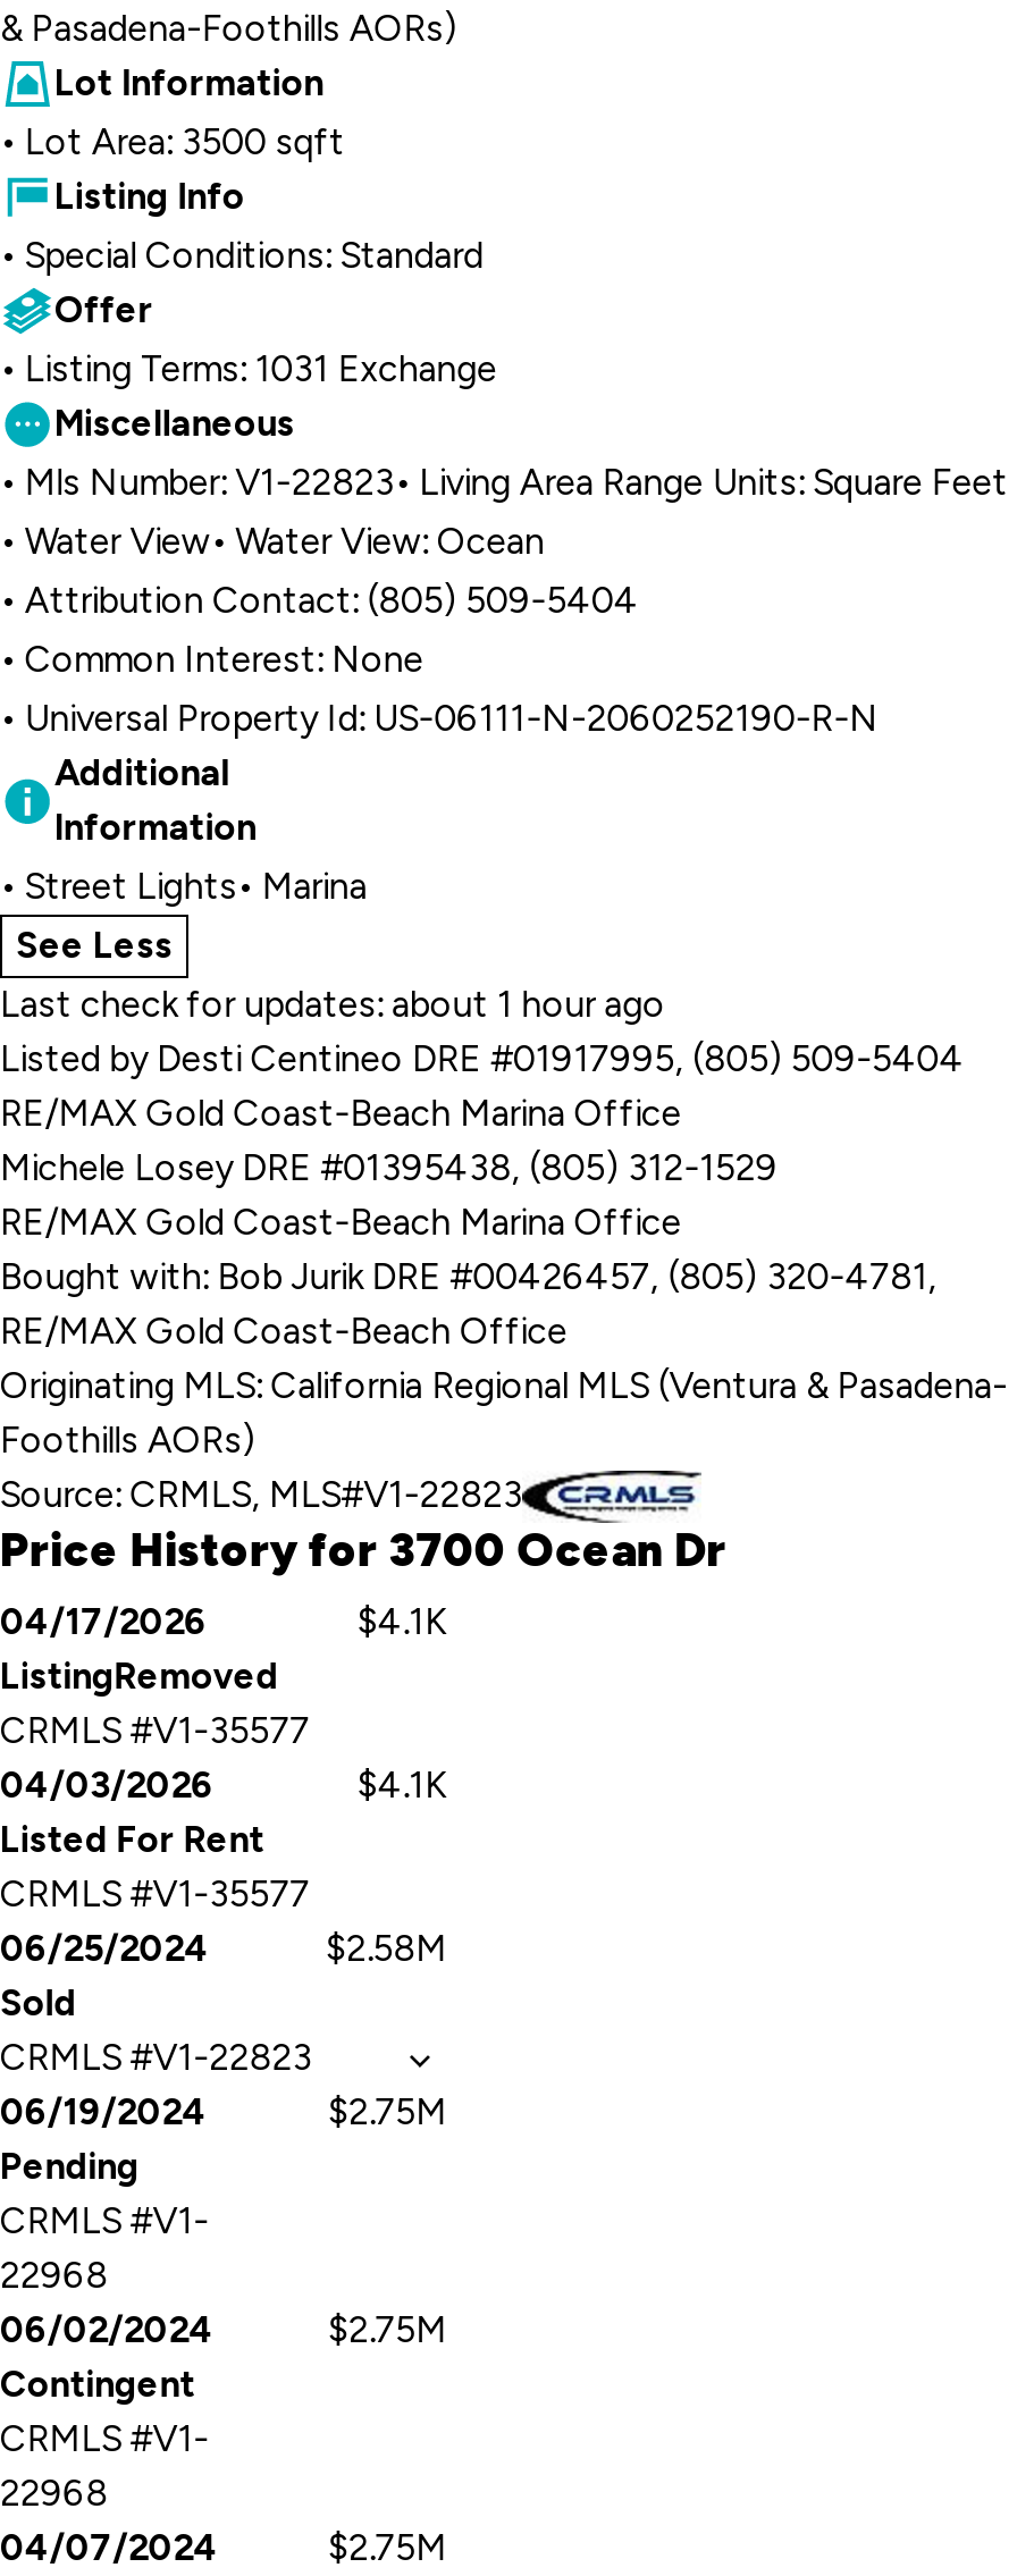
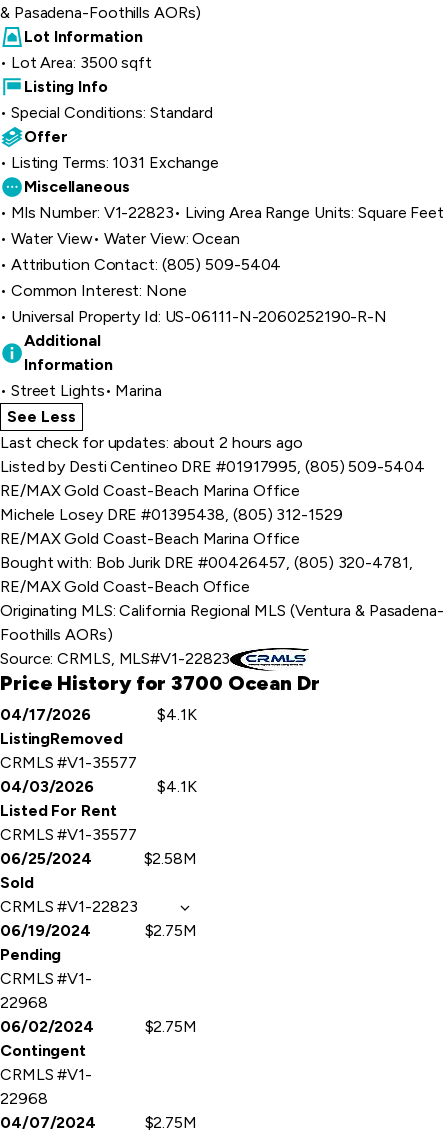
- Last check for updates: about 1 hour ago
+ Last check for updates: about 2 hours ago
